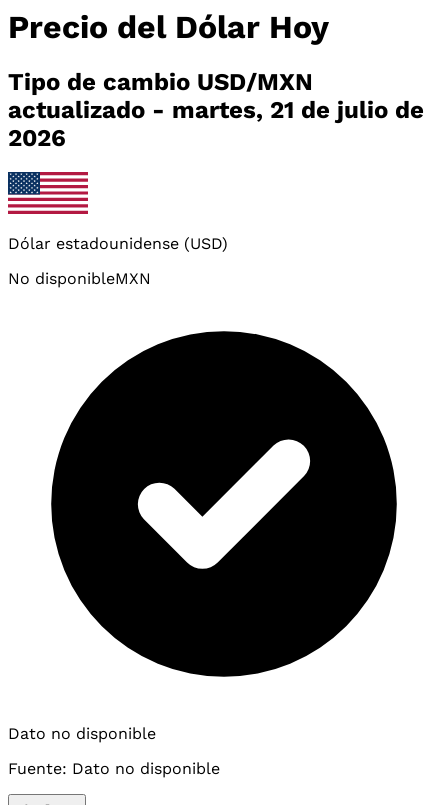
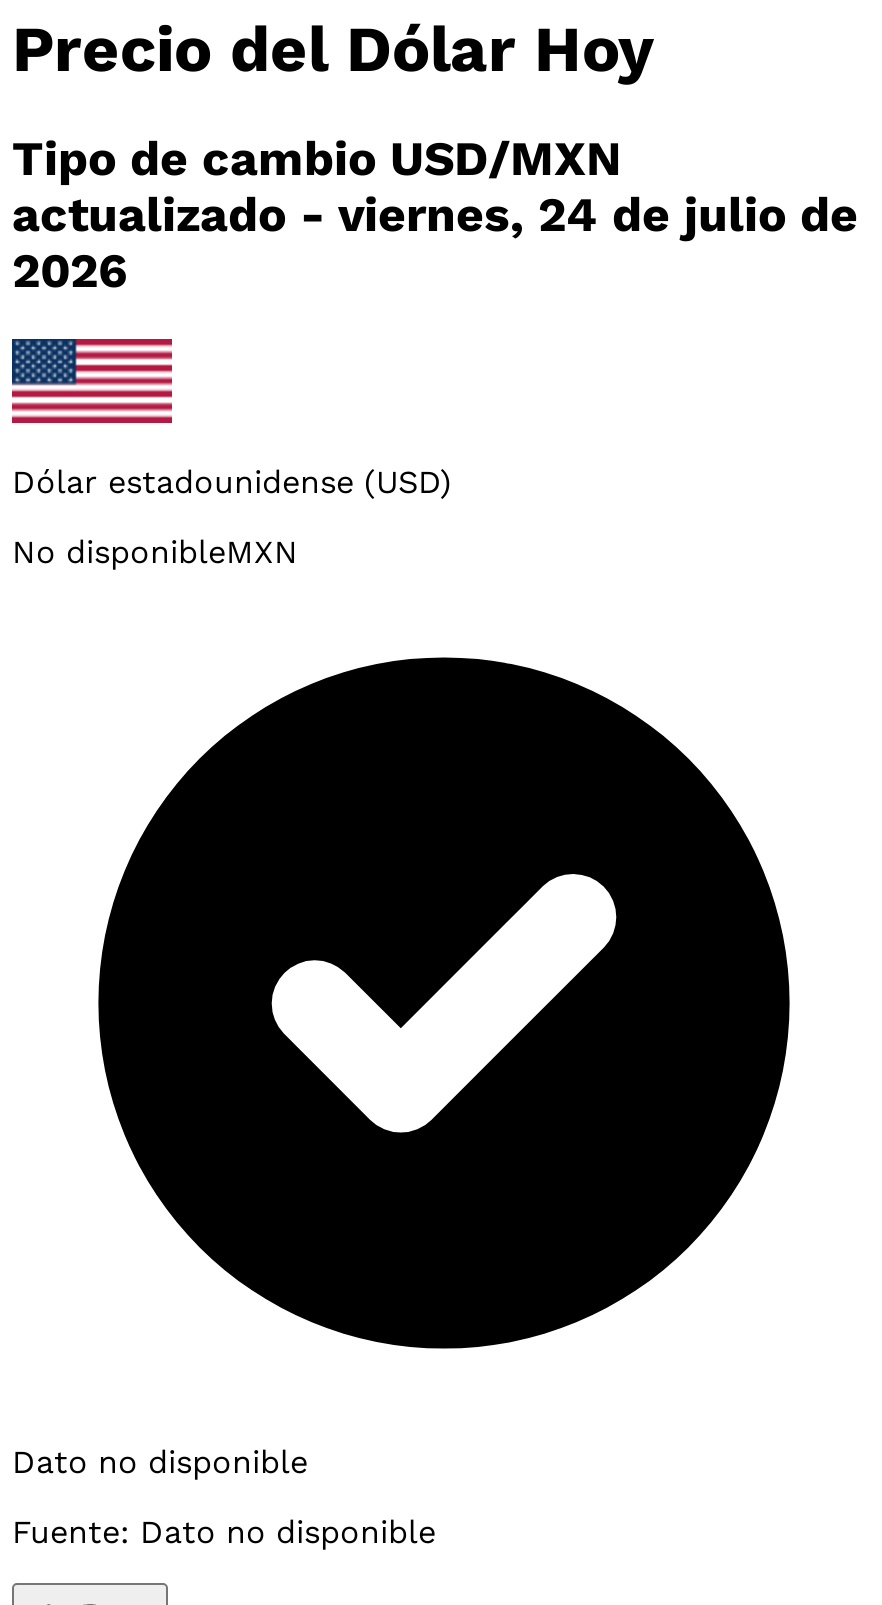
- actualizado - martes, 21 de julio de
+ actualizado - viernes, 24 de julio de
